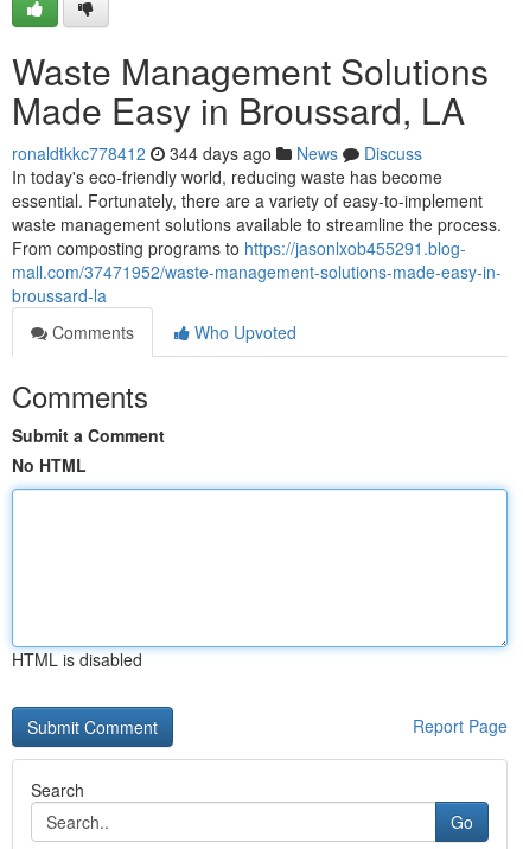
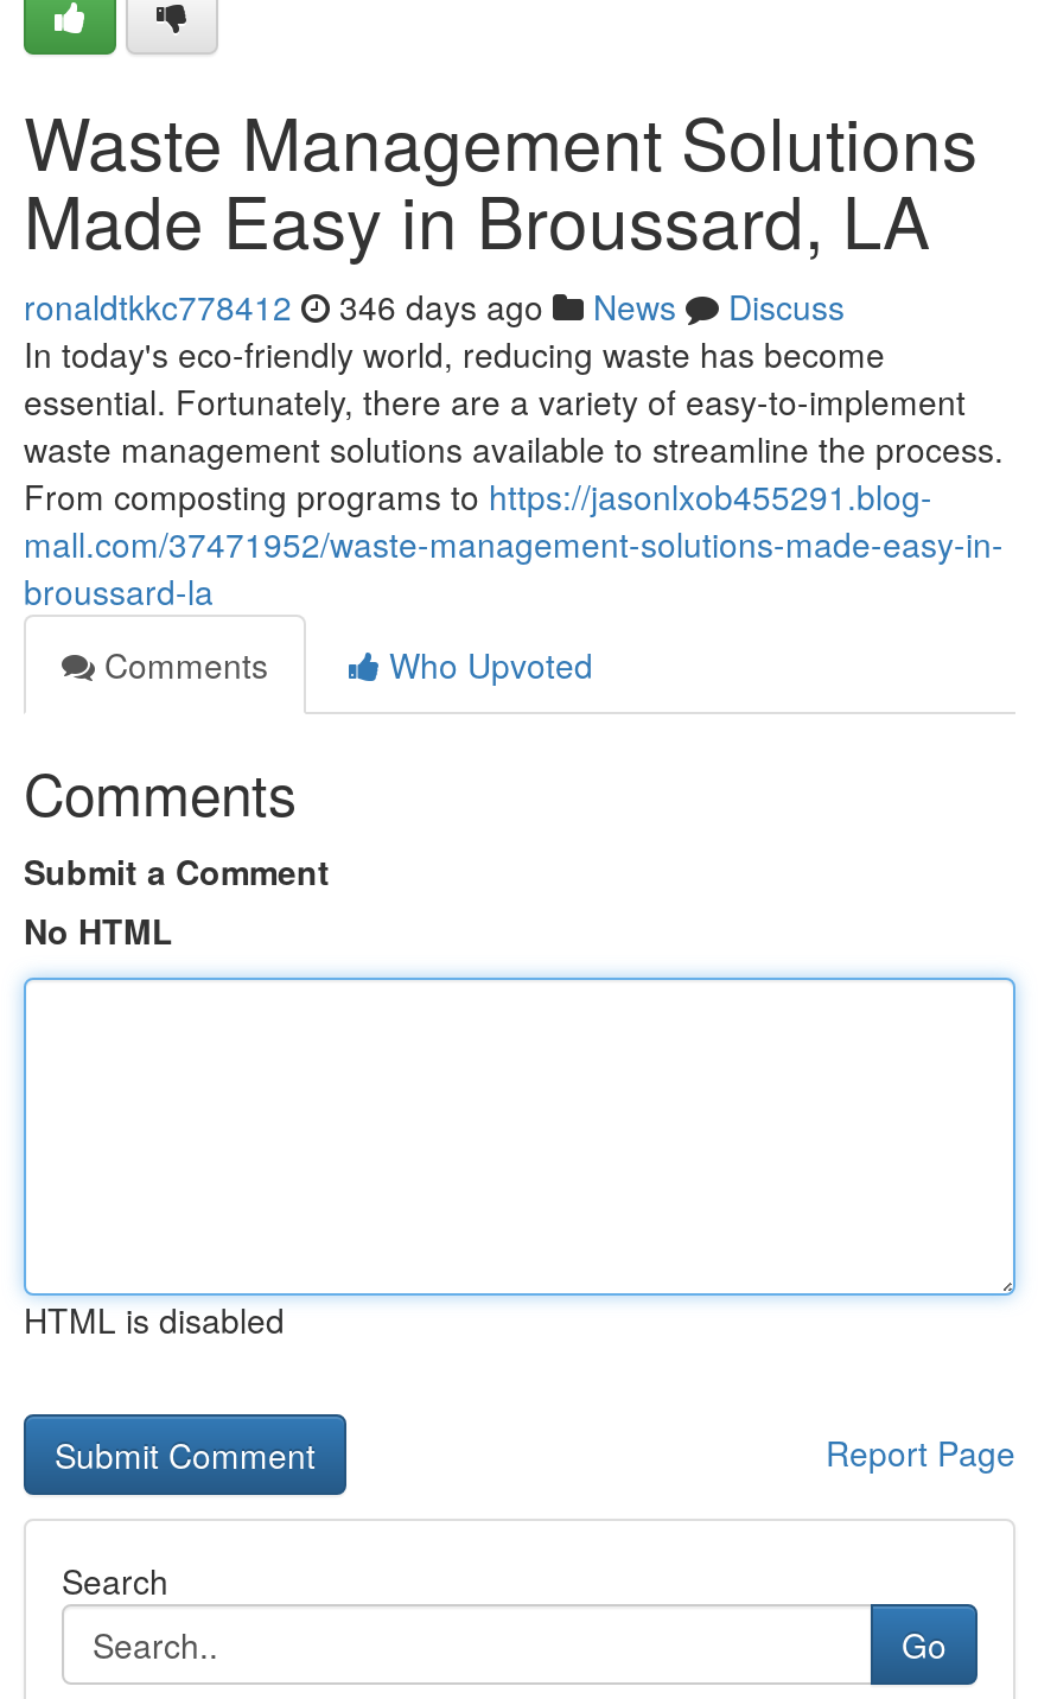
- ronaldtkkc778412 344 days ago News Discuss
+ ronaldtkkc778412 346 days ago News Discuss
